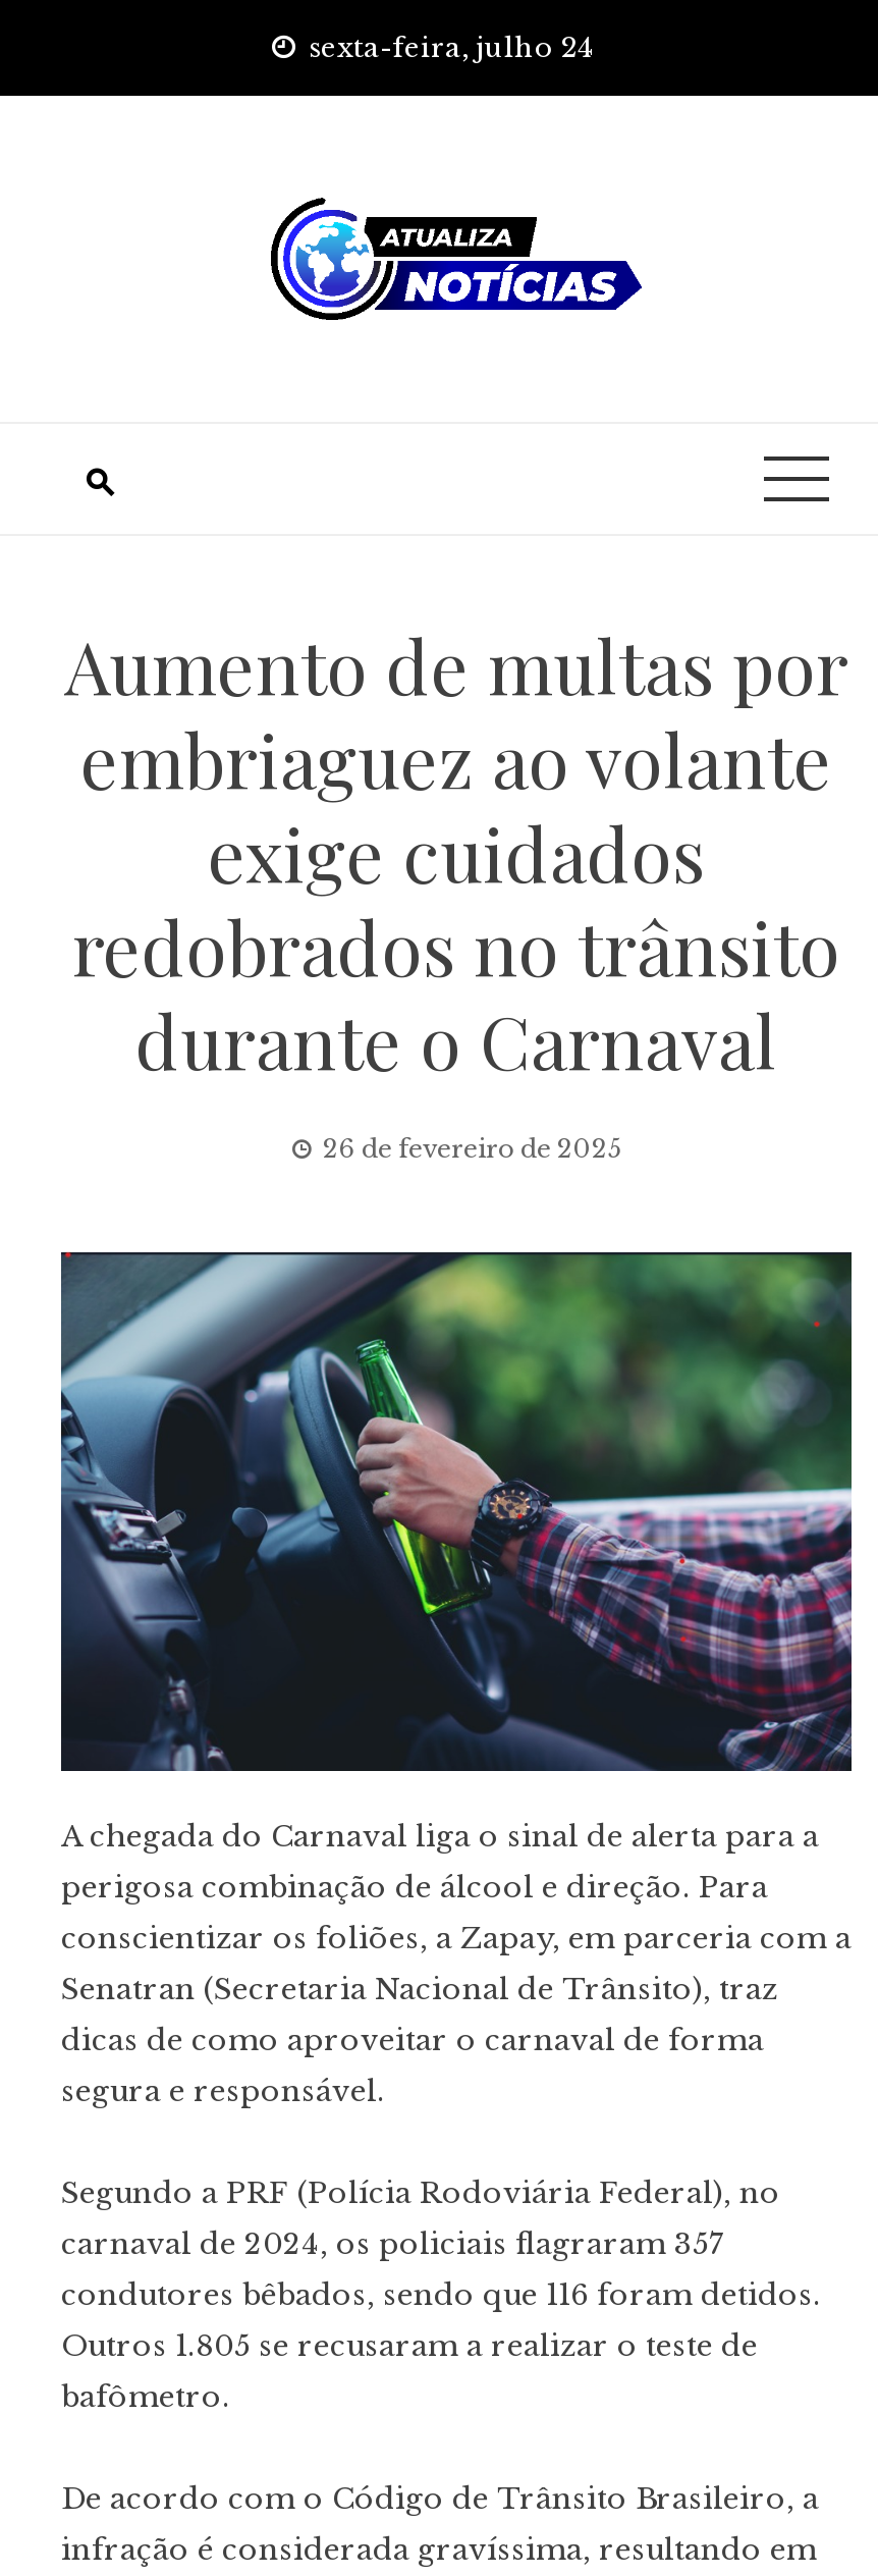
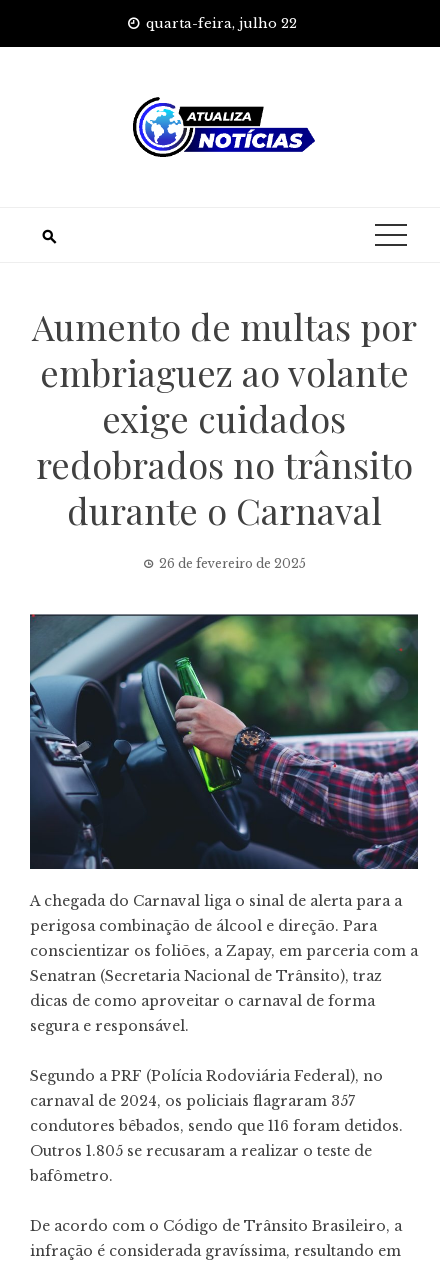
- sexta-feira, julho 24
+ quarta-feira, julho 22
